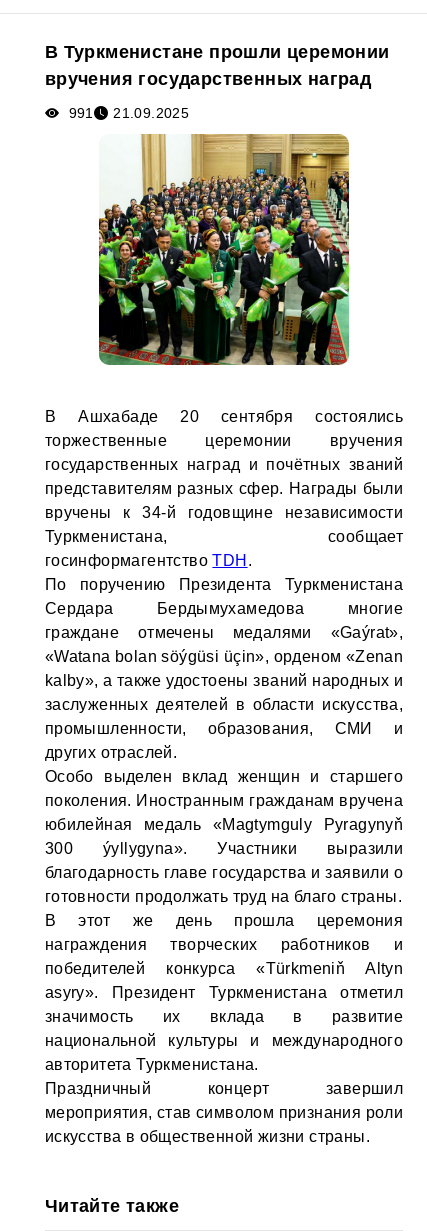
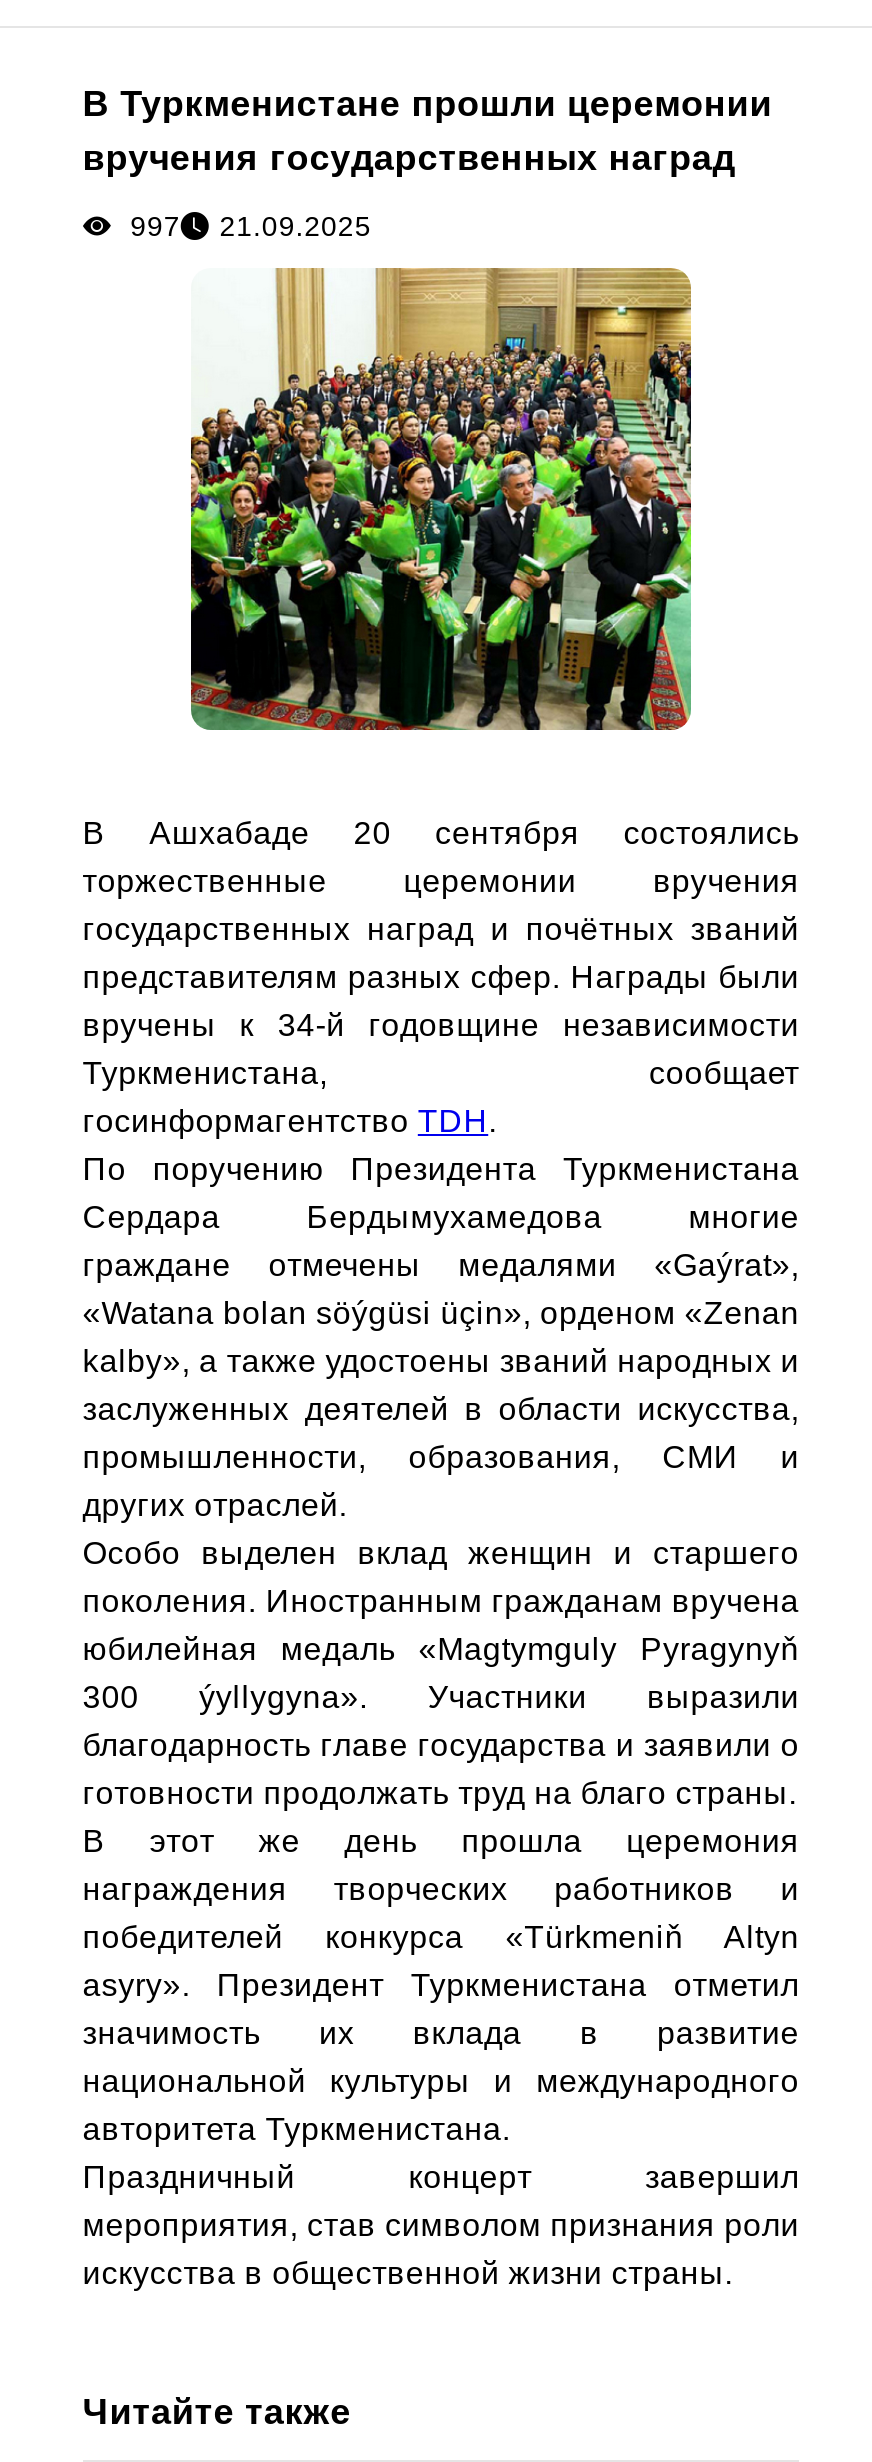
- 991 21.09.2025
+ 997 21.09.2025
